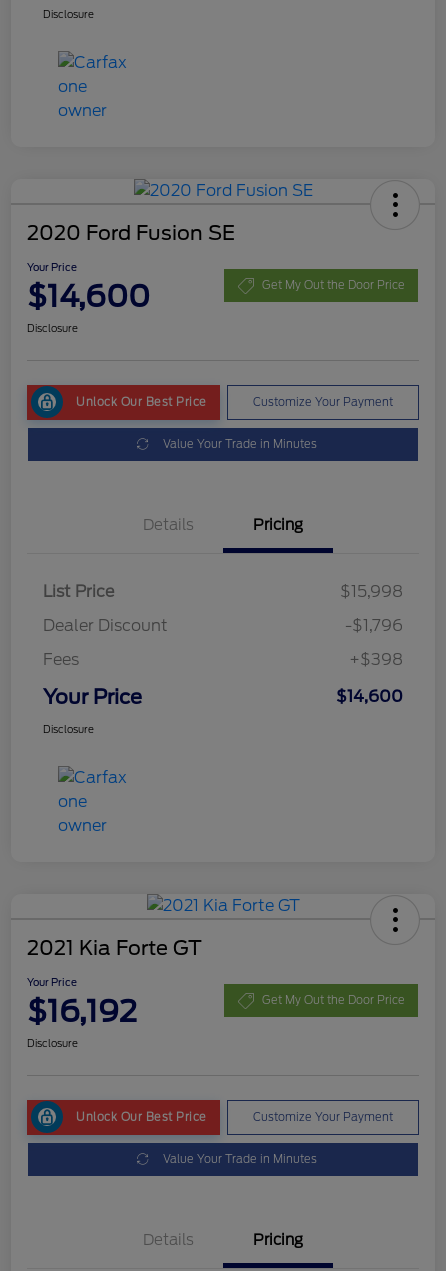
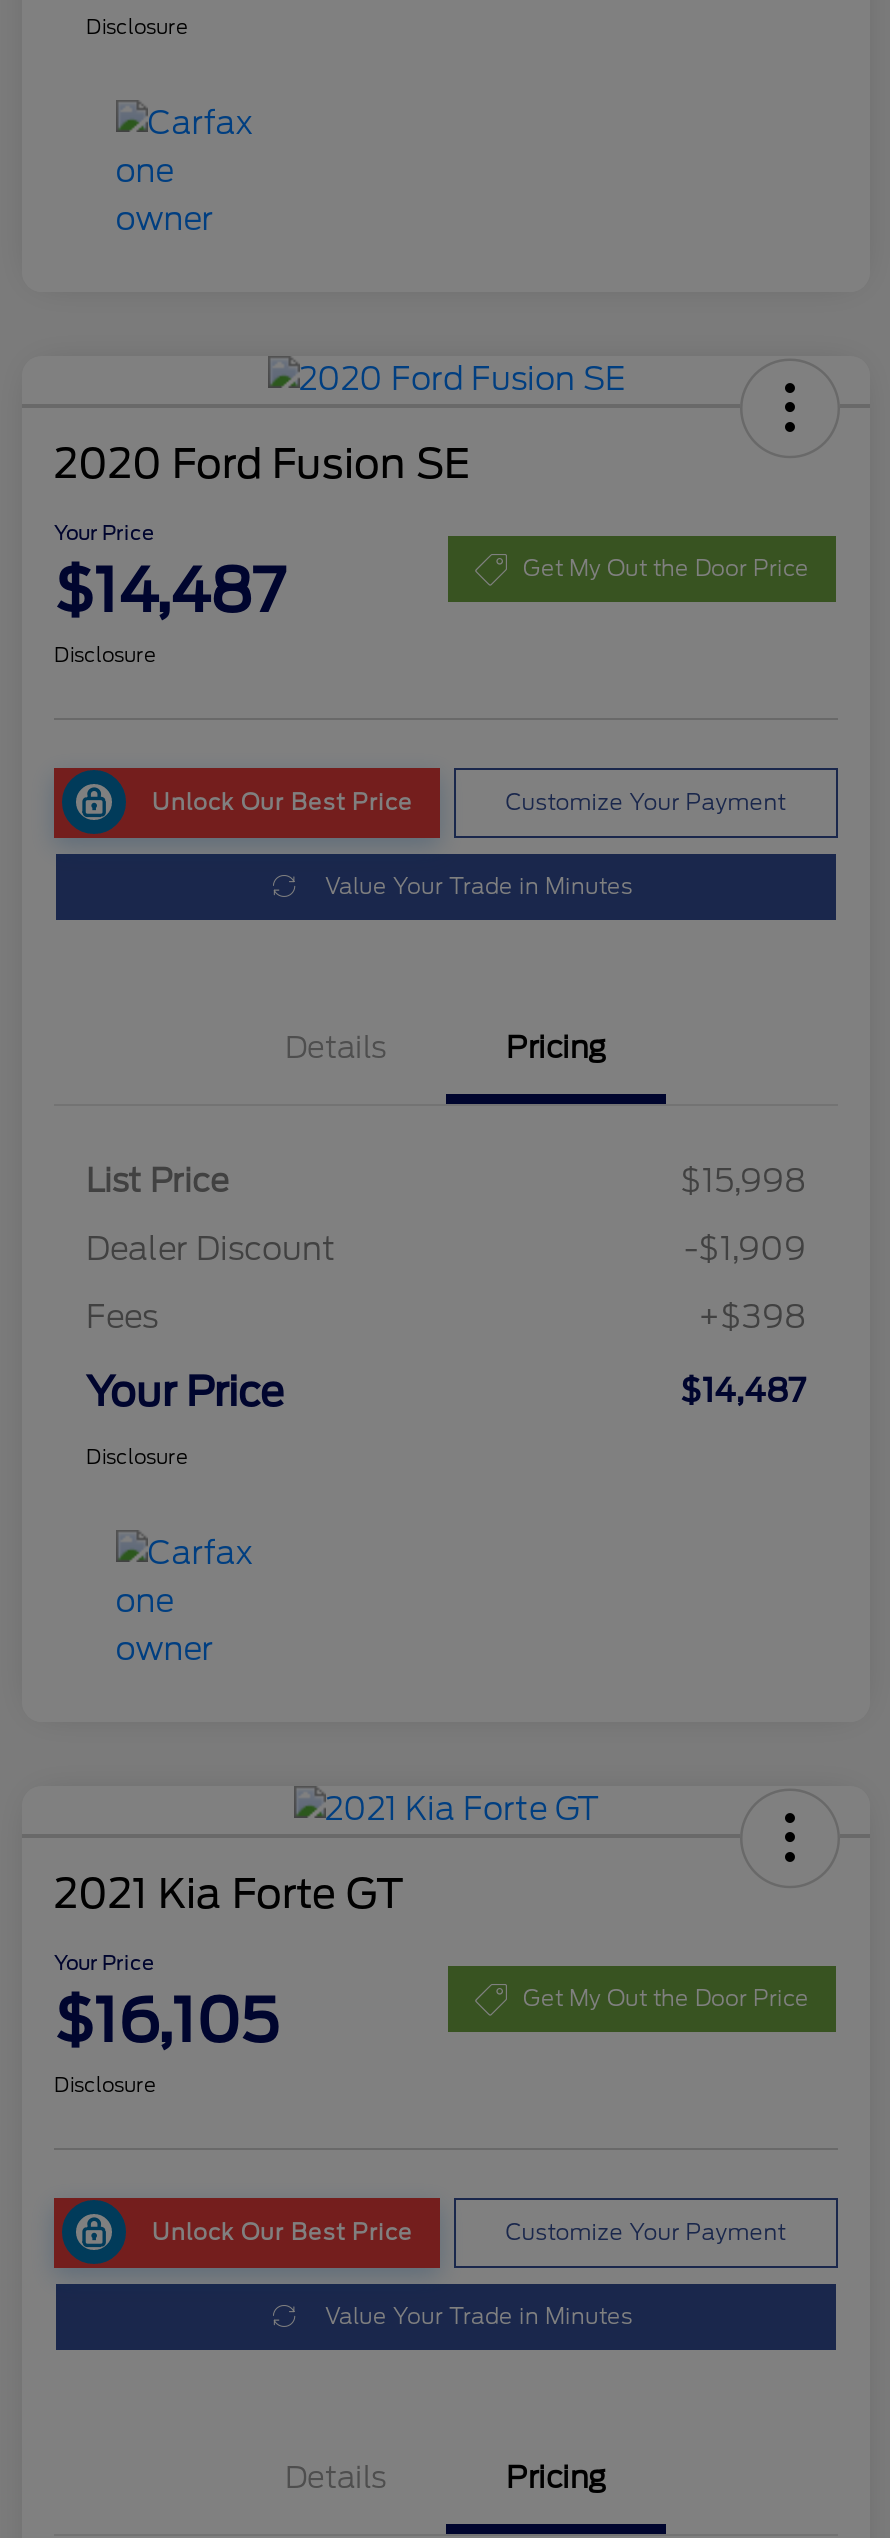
- $14,600
+ $14,487

- -$1,796
+ -$1,909

- $14,600
+ $14,487

- $16,192
+ $16,105
